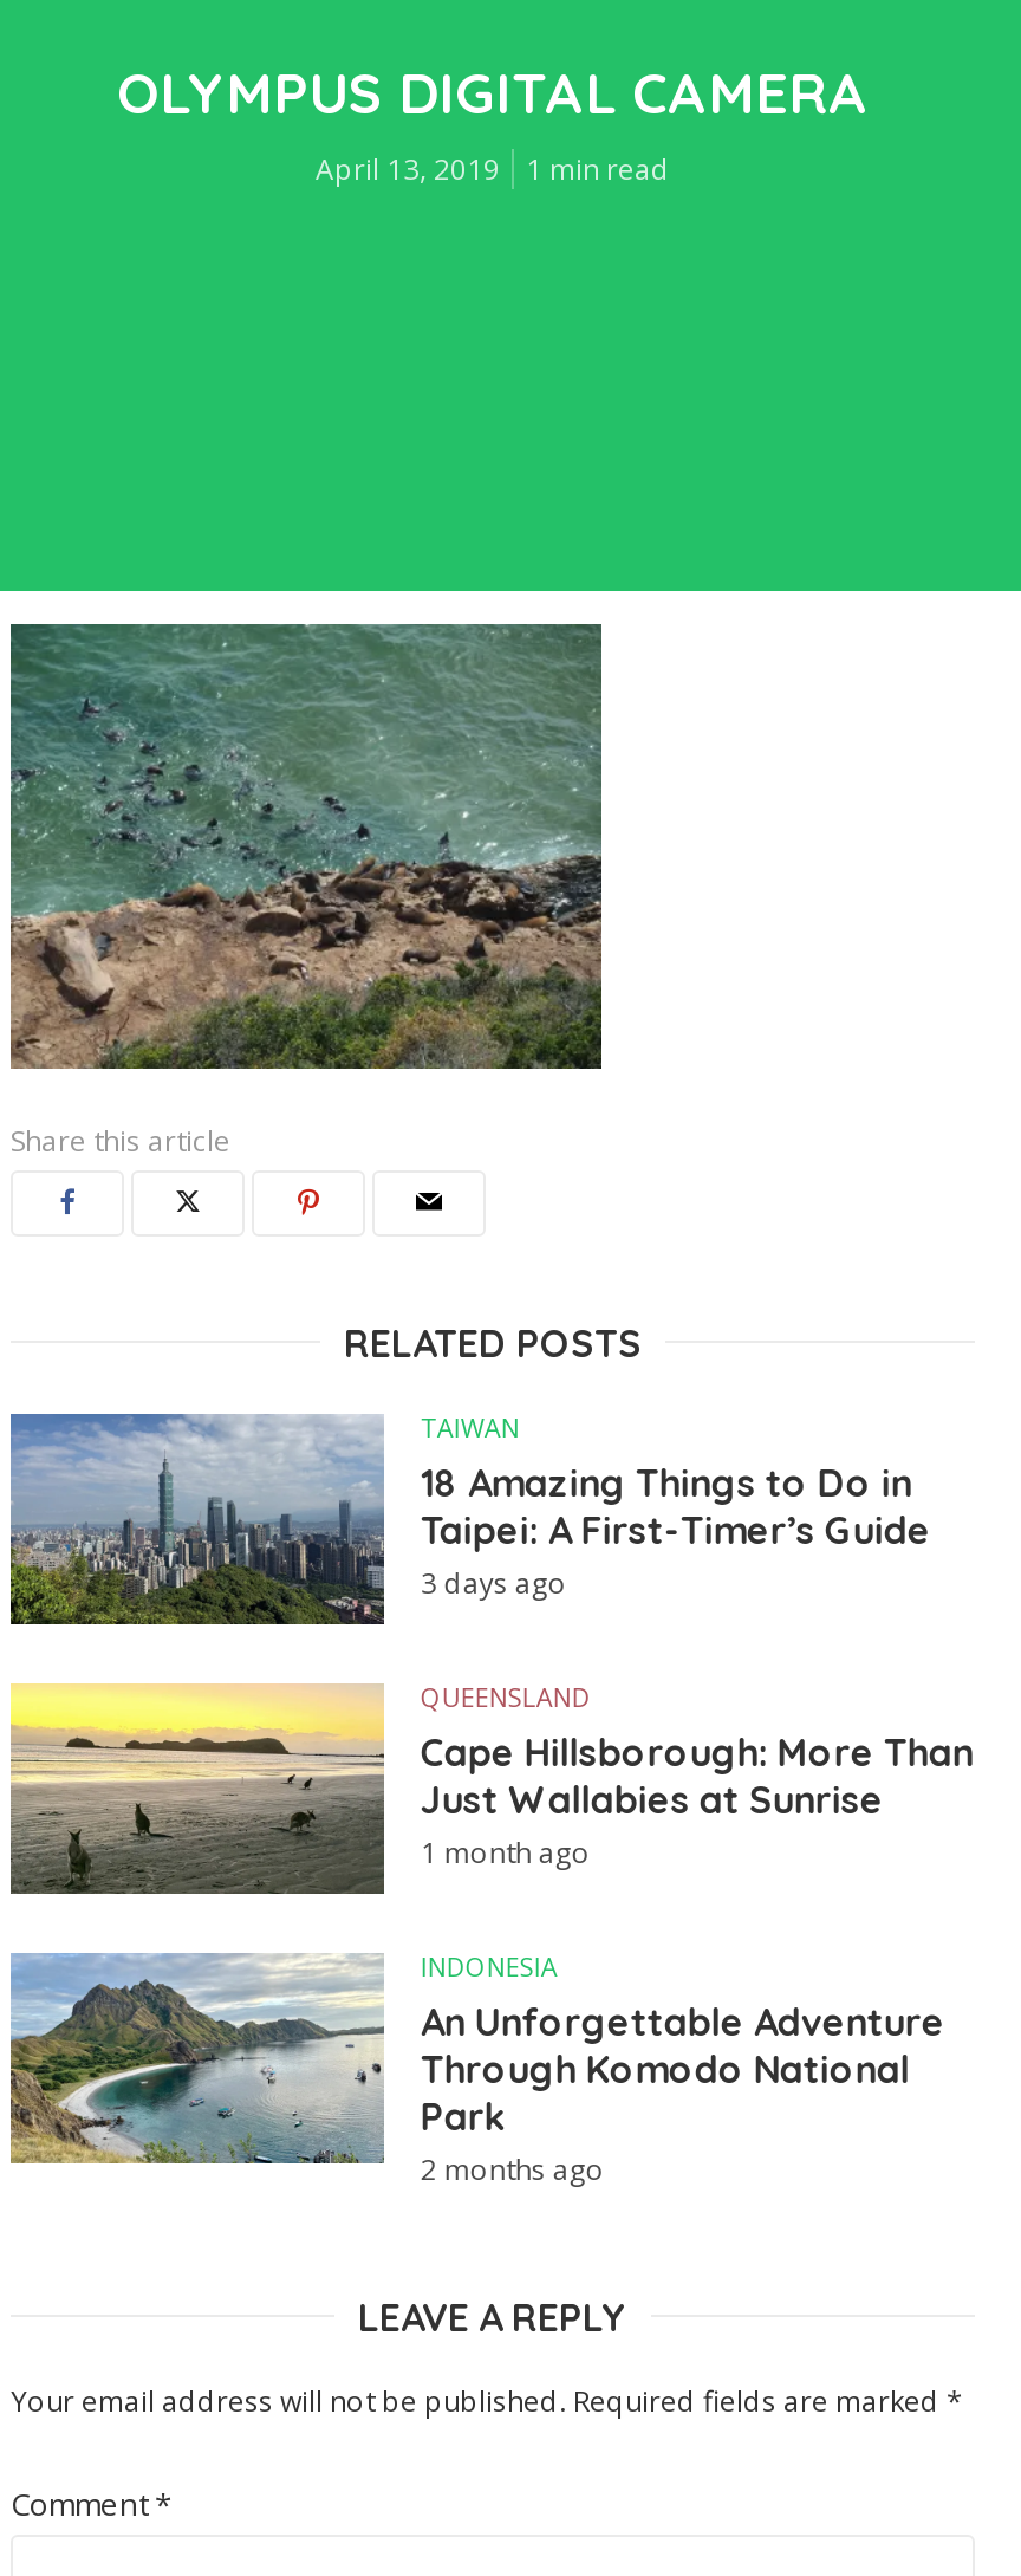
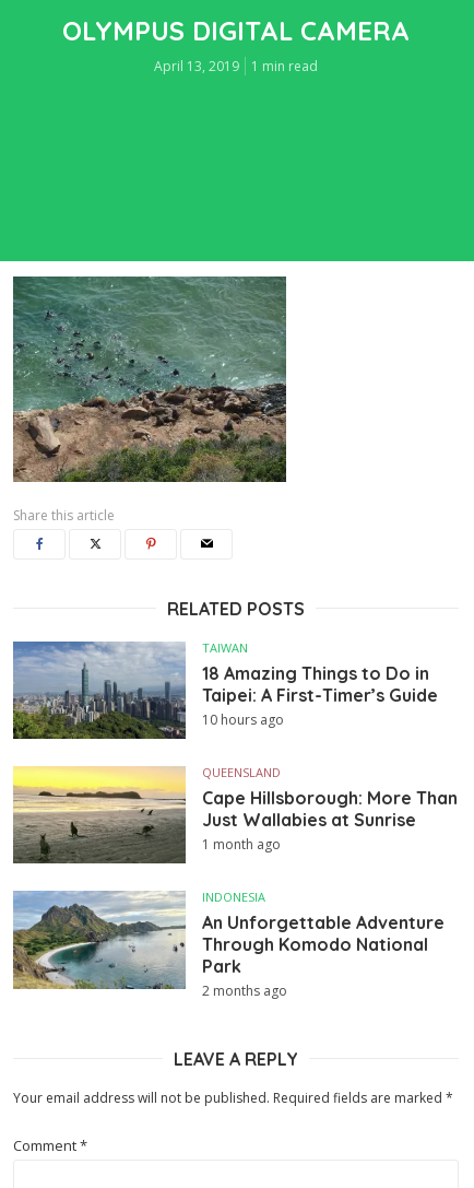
- 3 days ago
+ 10 hours ago
